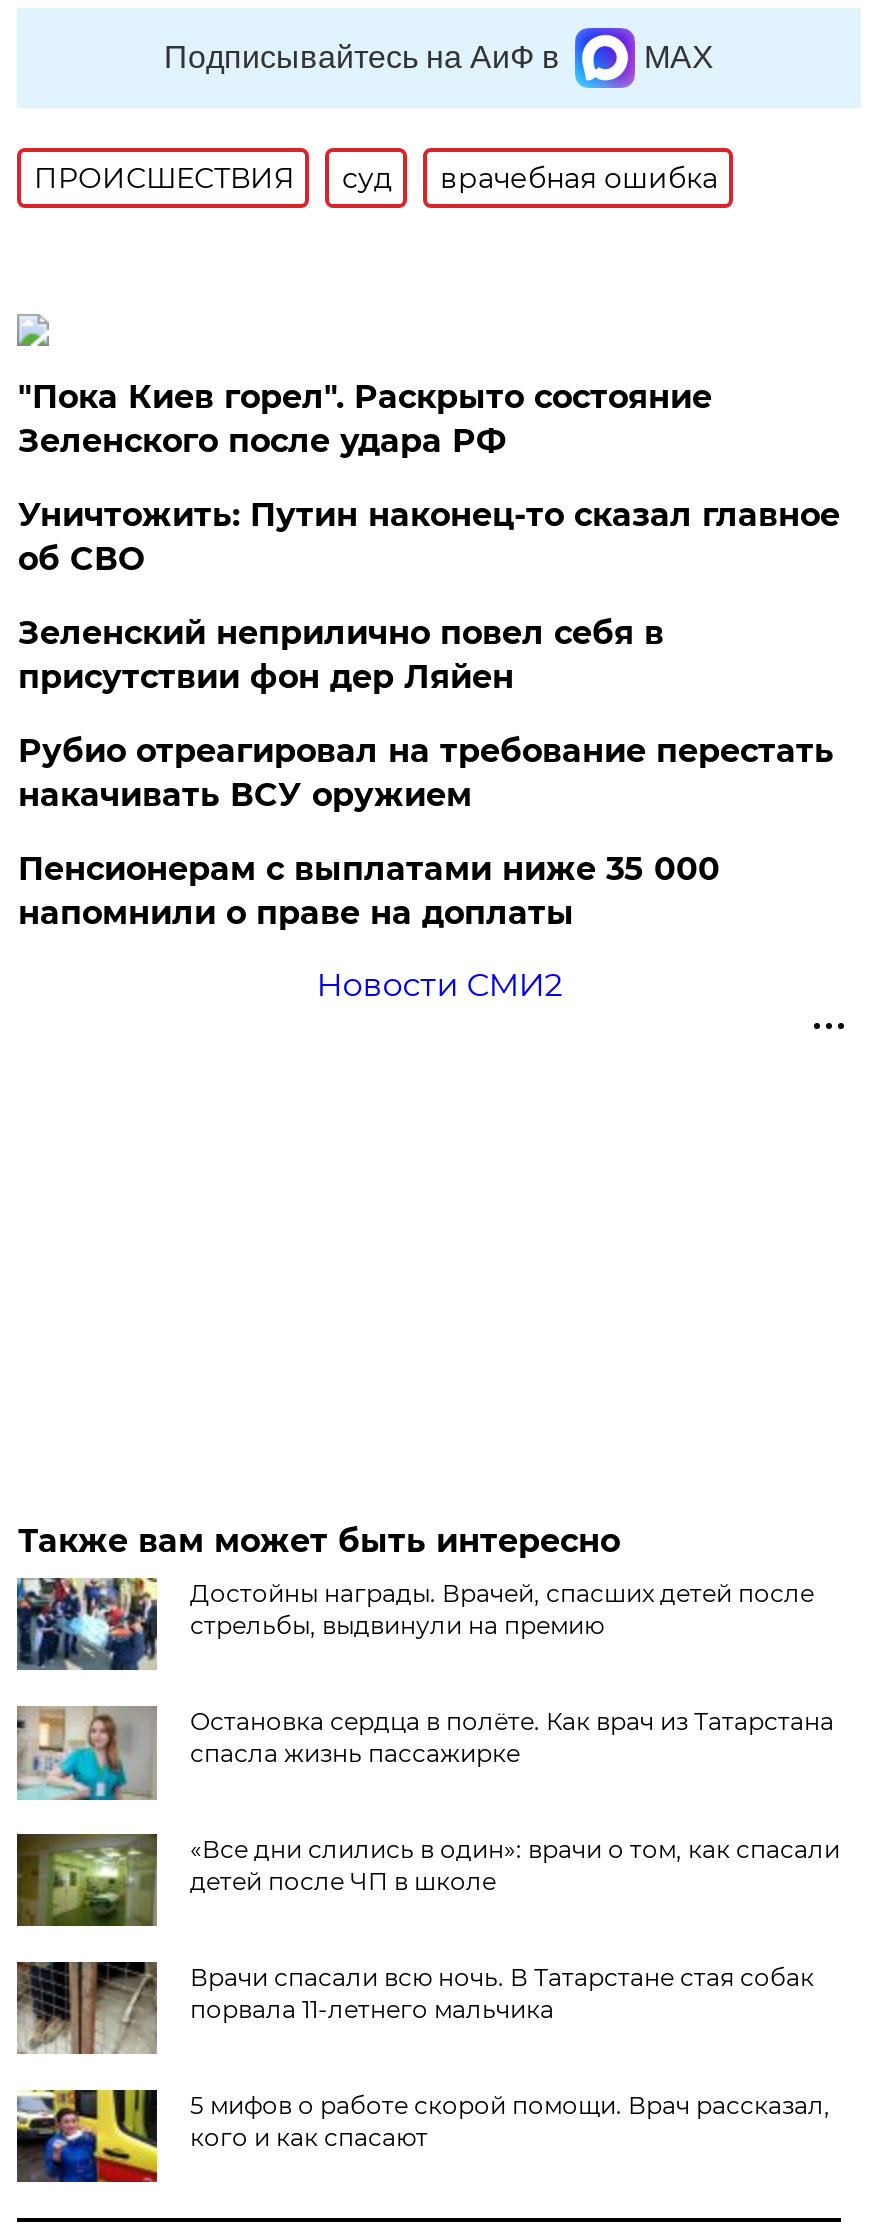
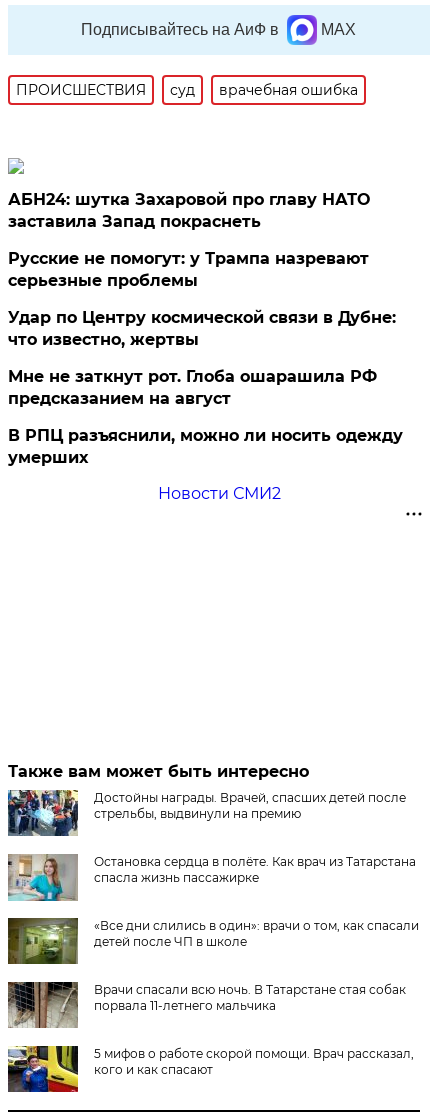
- "Пока Киев горел". Раскрыто состояние
- Зеленского после удара РФ
+ АБН24: шутка Захаровой про главу НАТО
+ заставила Запад покраснеть

- Уничтожить: Путин наконец-то сказал главное
- об СВО
+ Русские не помогут: у Трампа назревают
+ серьезные проблемы

- Зеленский неприлично повел cебя в
- присутствии фон дер Ляйен
+ Удар по Центру космической связи в Дубне:
+ что известно, жертвы

- Рубио отреагировал на требование перестать
- накачивать ВСУ оружием
+ Мне не заткнут рот. Глоба ошарашила РФ
+ предсказанием на август

- Пенсионерам с выплатами ниже 35 000
- напомнили о праве на доплаты
+ В РПЦ разъяснили, можно ли носить одежду
+ умерших
